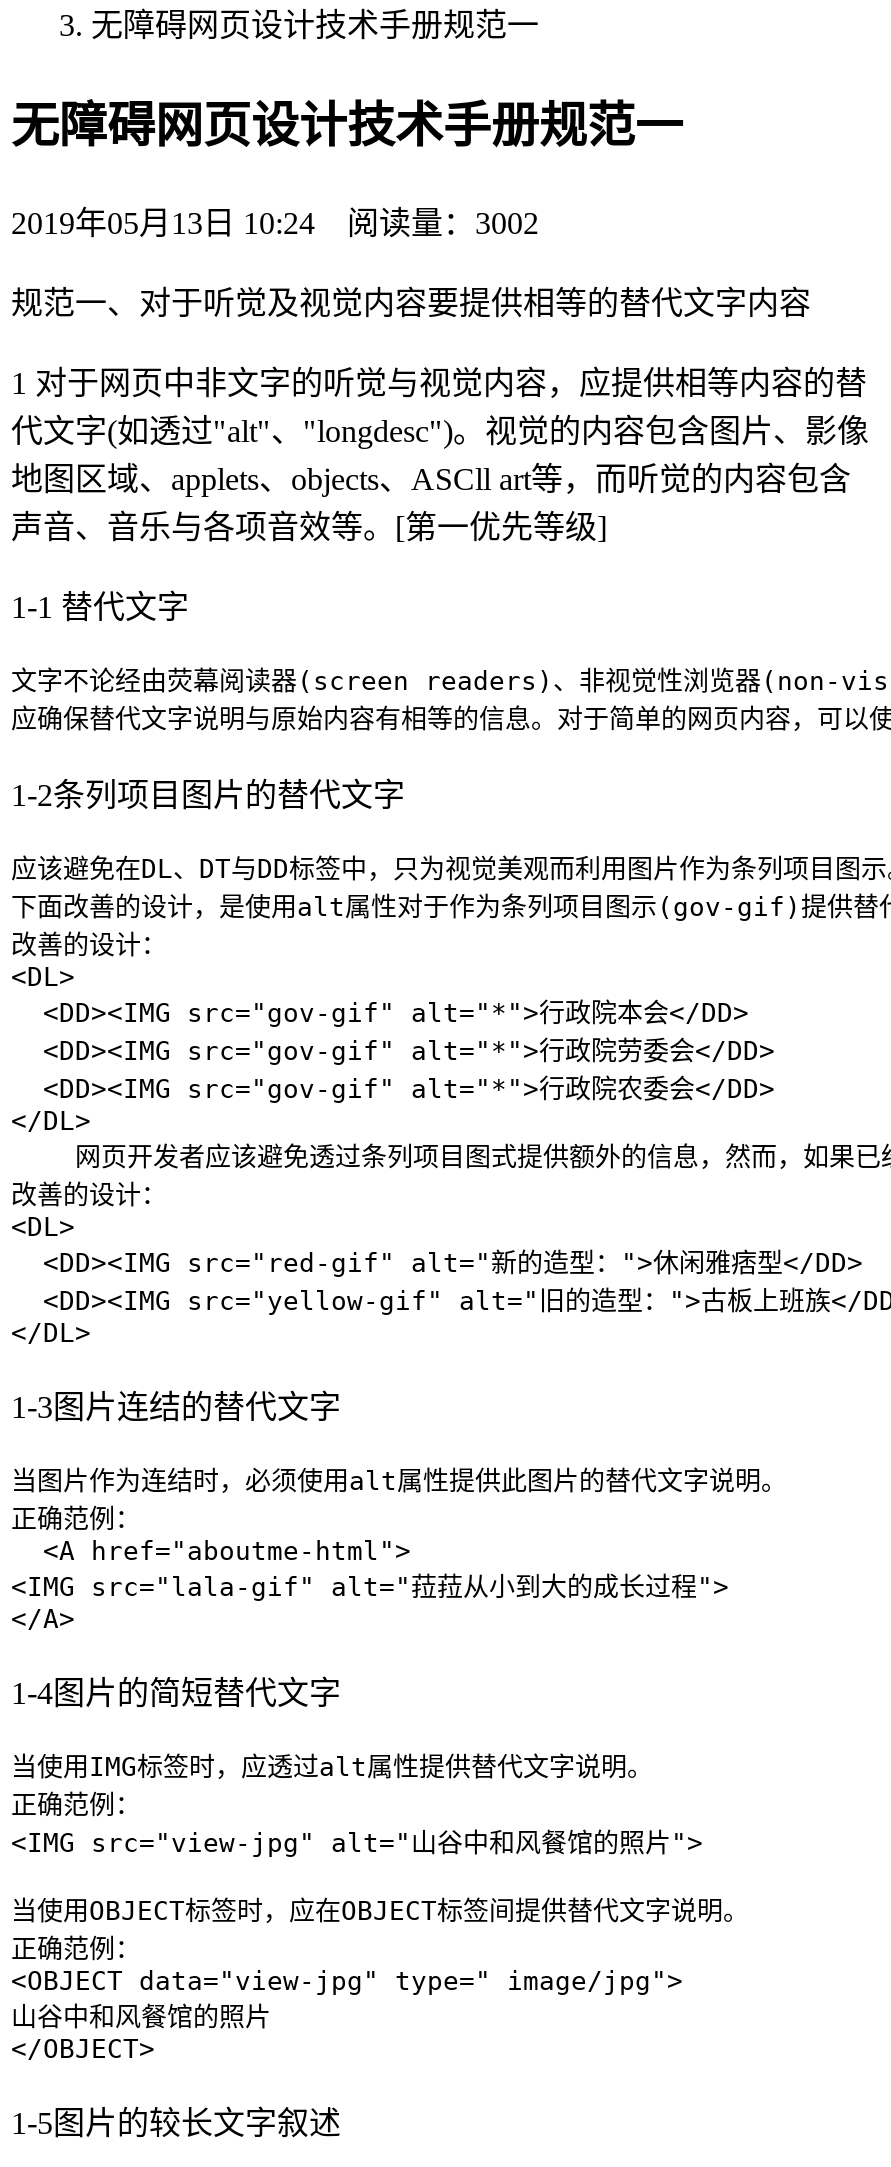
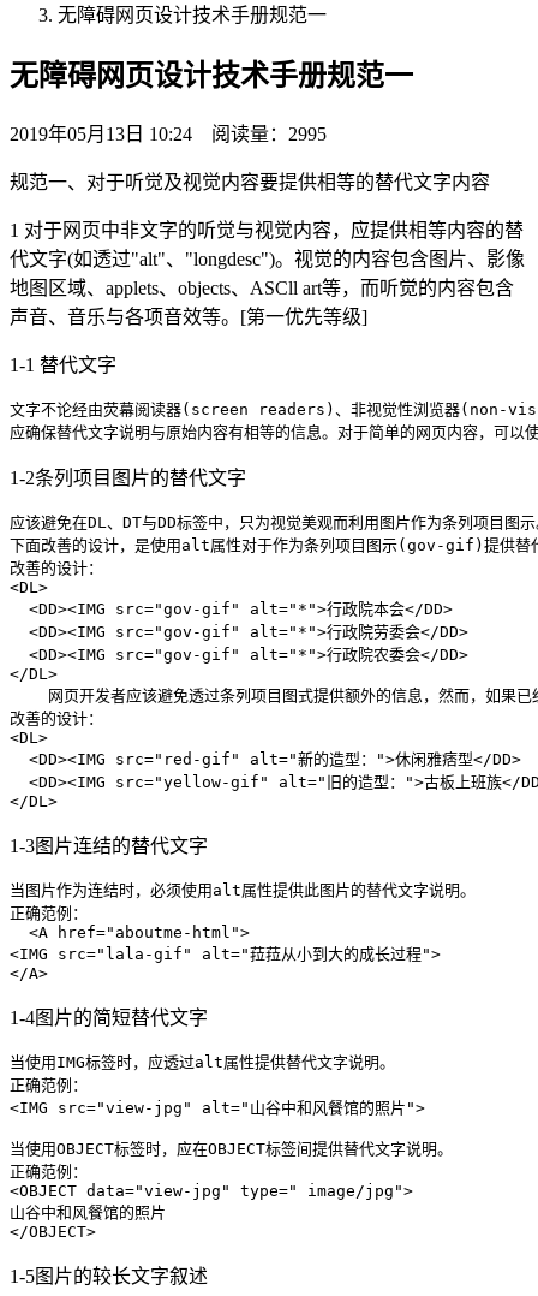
- 2019年05月13日 10:24 阅读量：3002
+ 2019年05月13日 10:24 阅读量：2995
